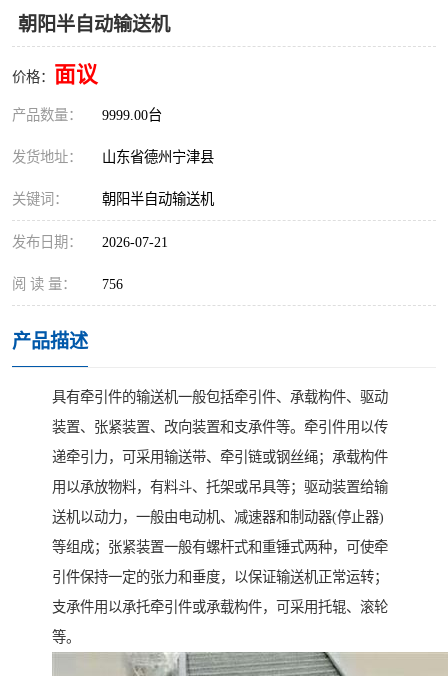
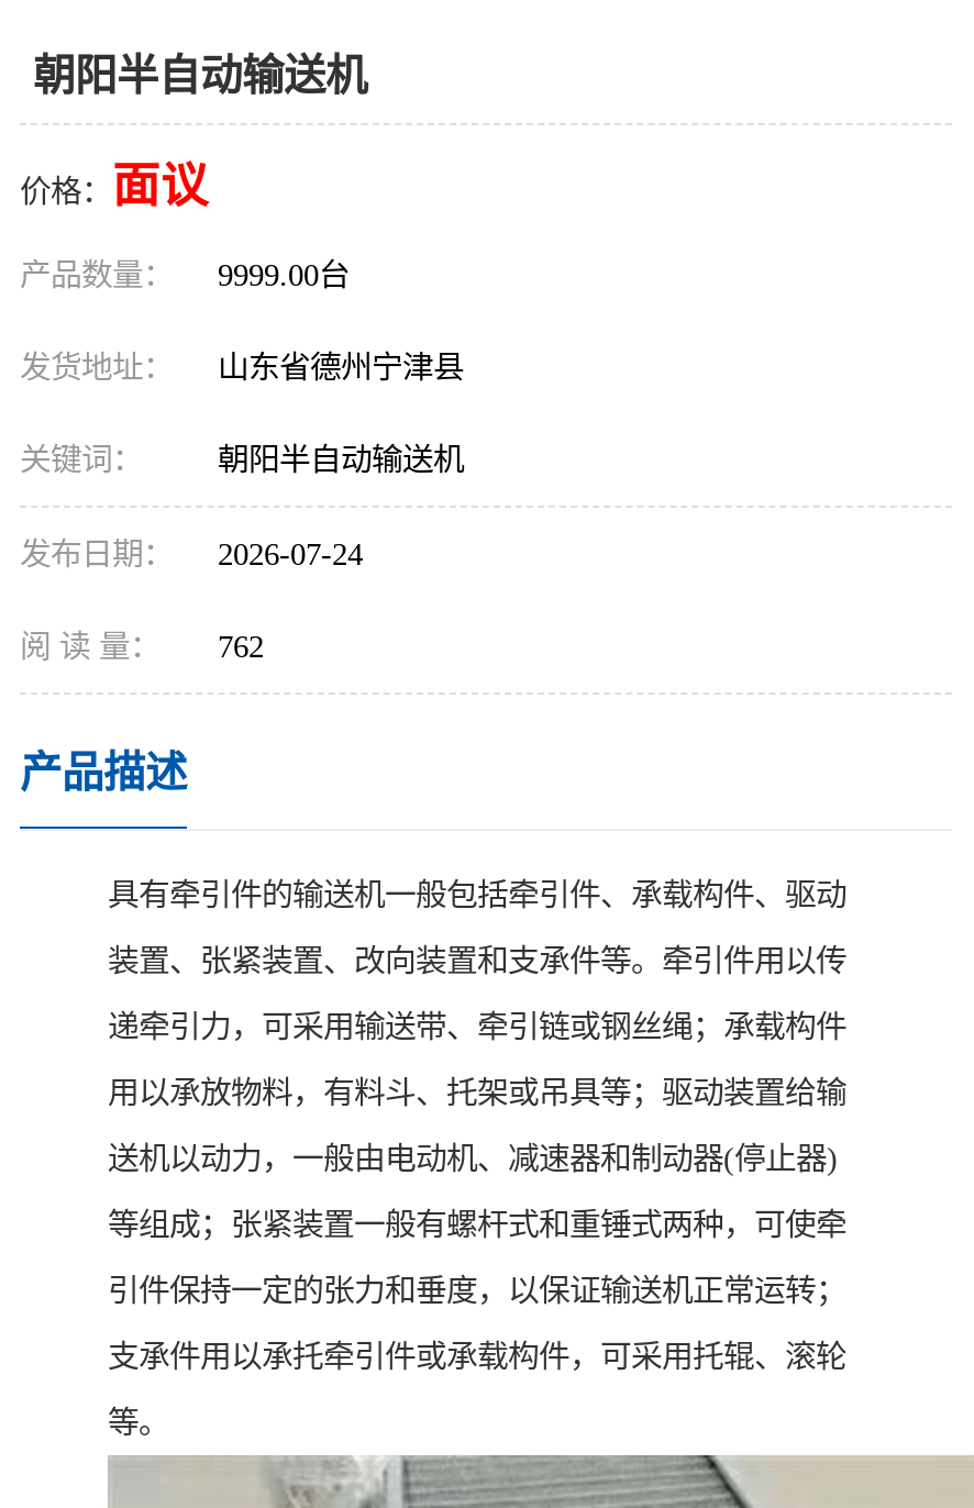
- 发布日期： 2026-07-21
+ 发布日期： 2026-07-24

- 阅 读 量： 756
+ 阅 读 量： 762
